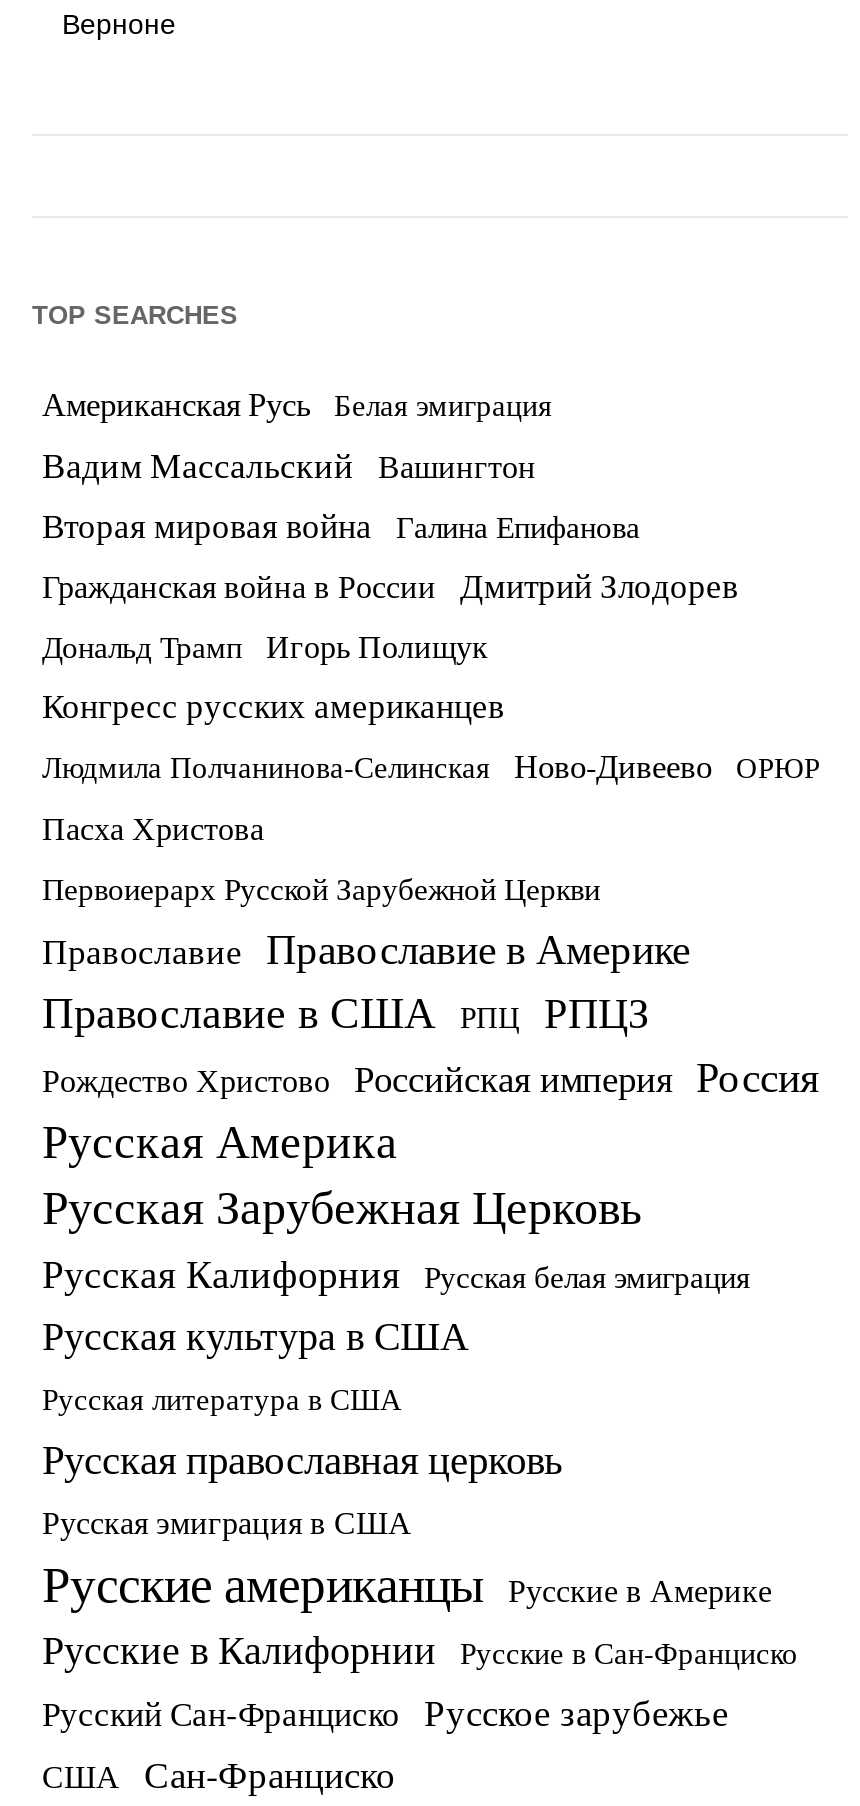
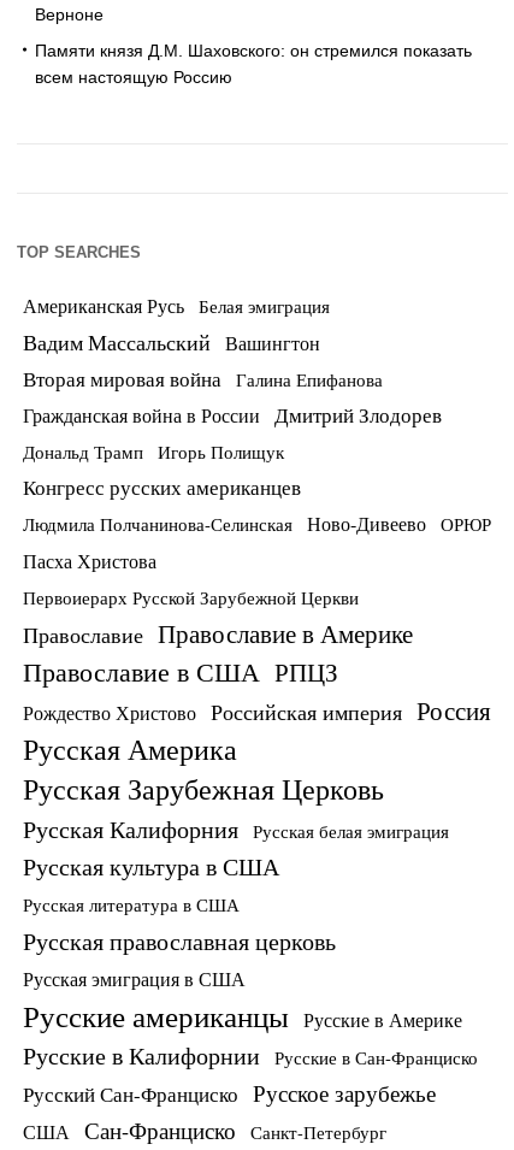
+ Памяти князя Д.М. Шаховского: он стремился показать
+ всем настоящую Россию

- Православие в США РПЦ РПЦЗ
+ Православие в США РПЦЗ

+ Санкт-Петербург
